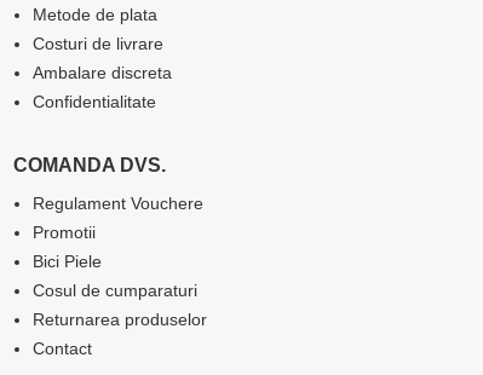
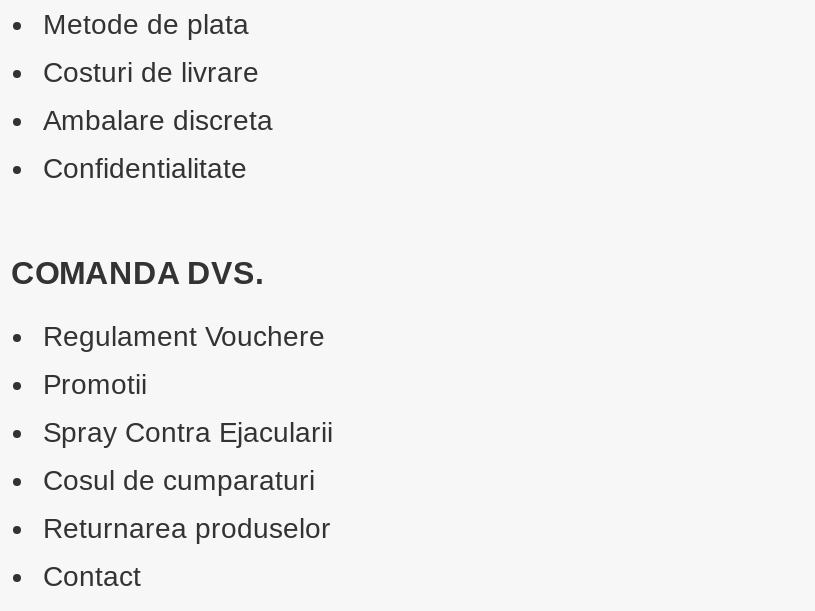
- Bici Piele
+ Spray Contra Ejacularii
